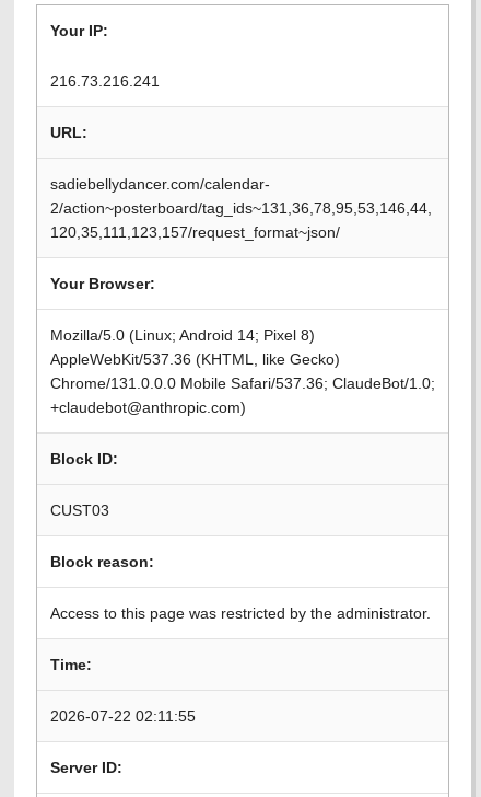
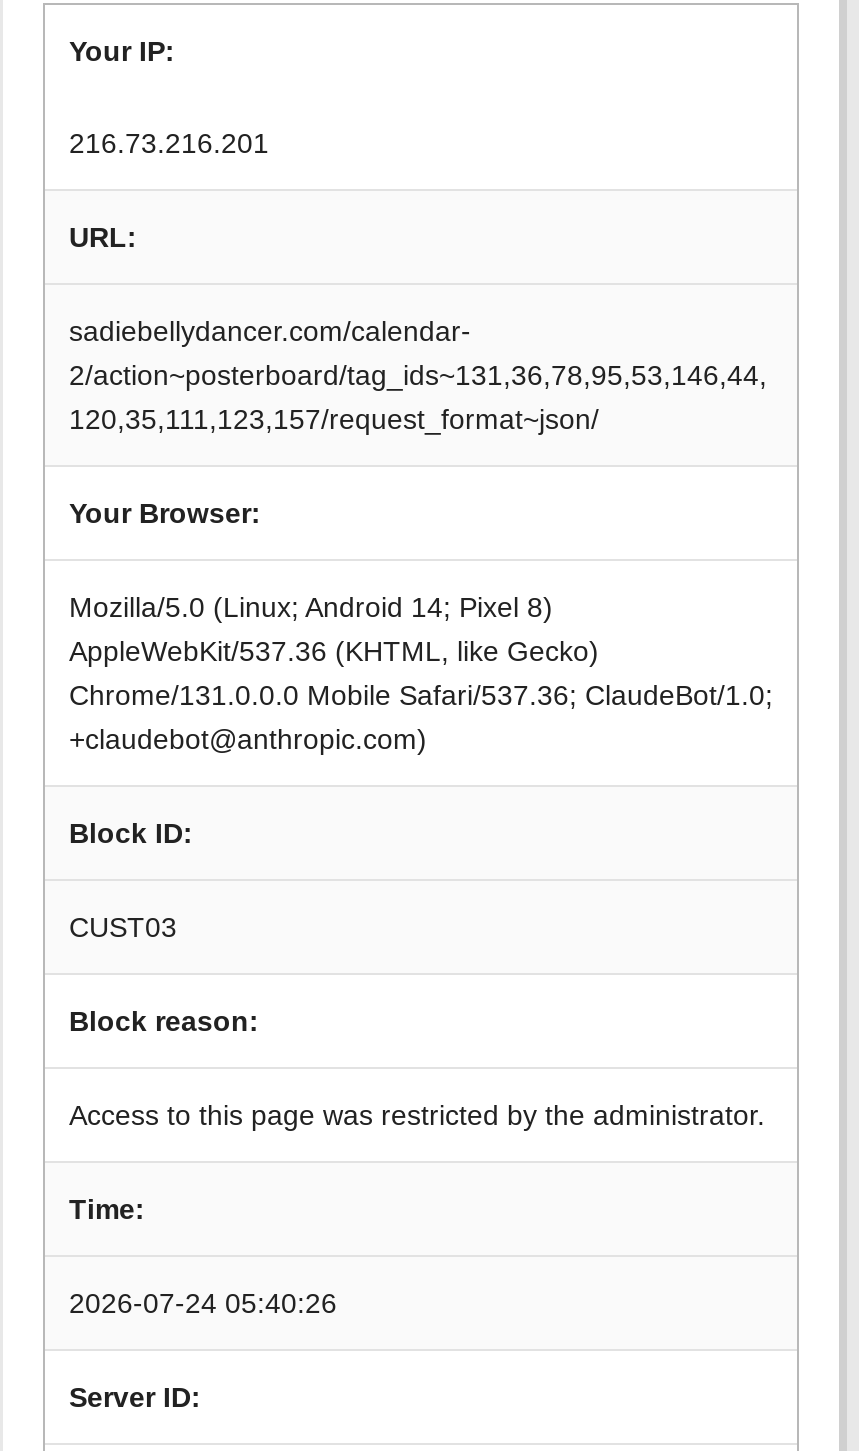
- 216.73.216.241
+ 216.73.216.201

- 2026-07-22 02:11:55
+ 2026-07-24 05:40:26
